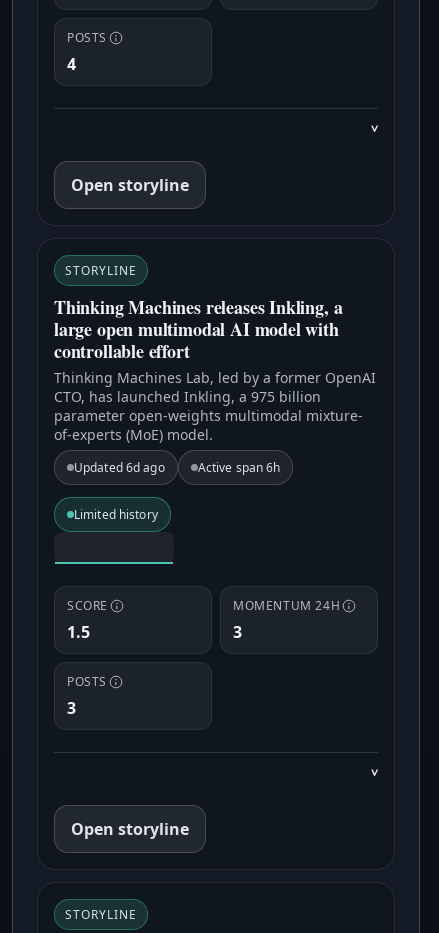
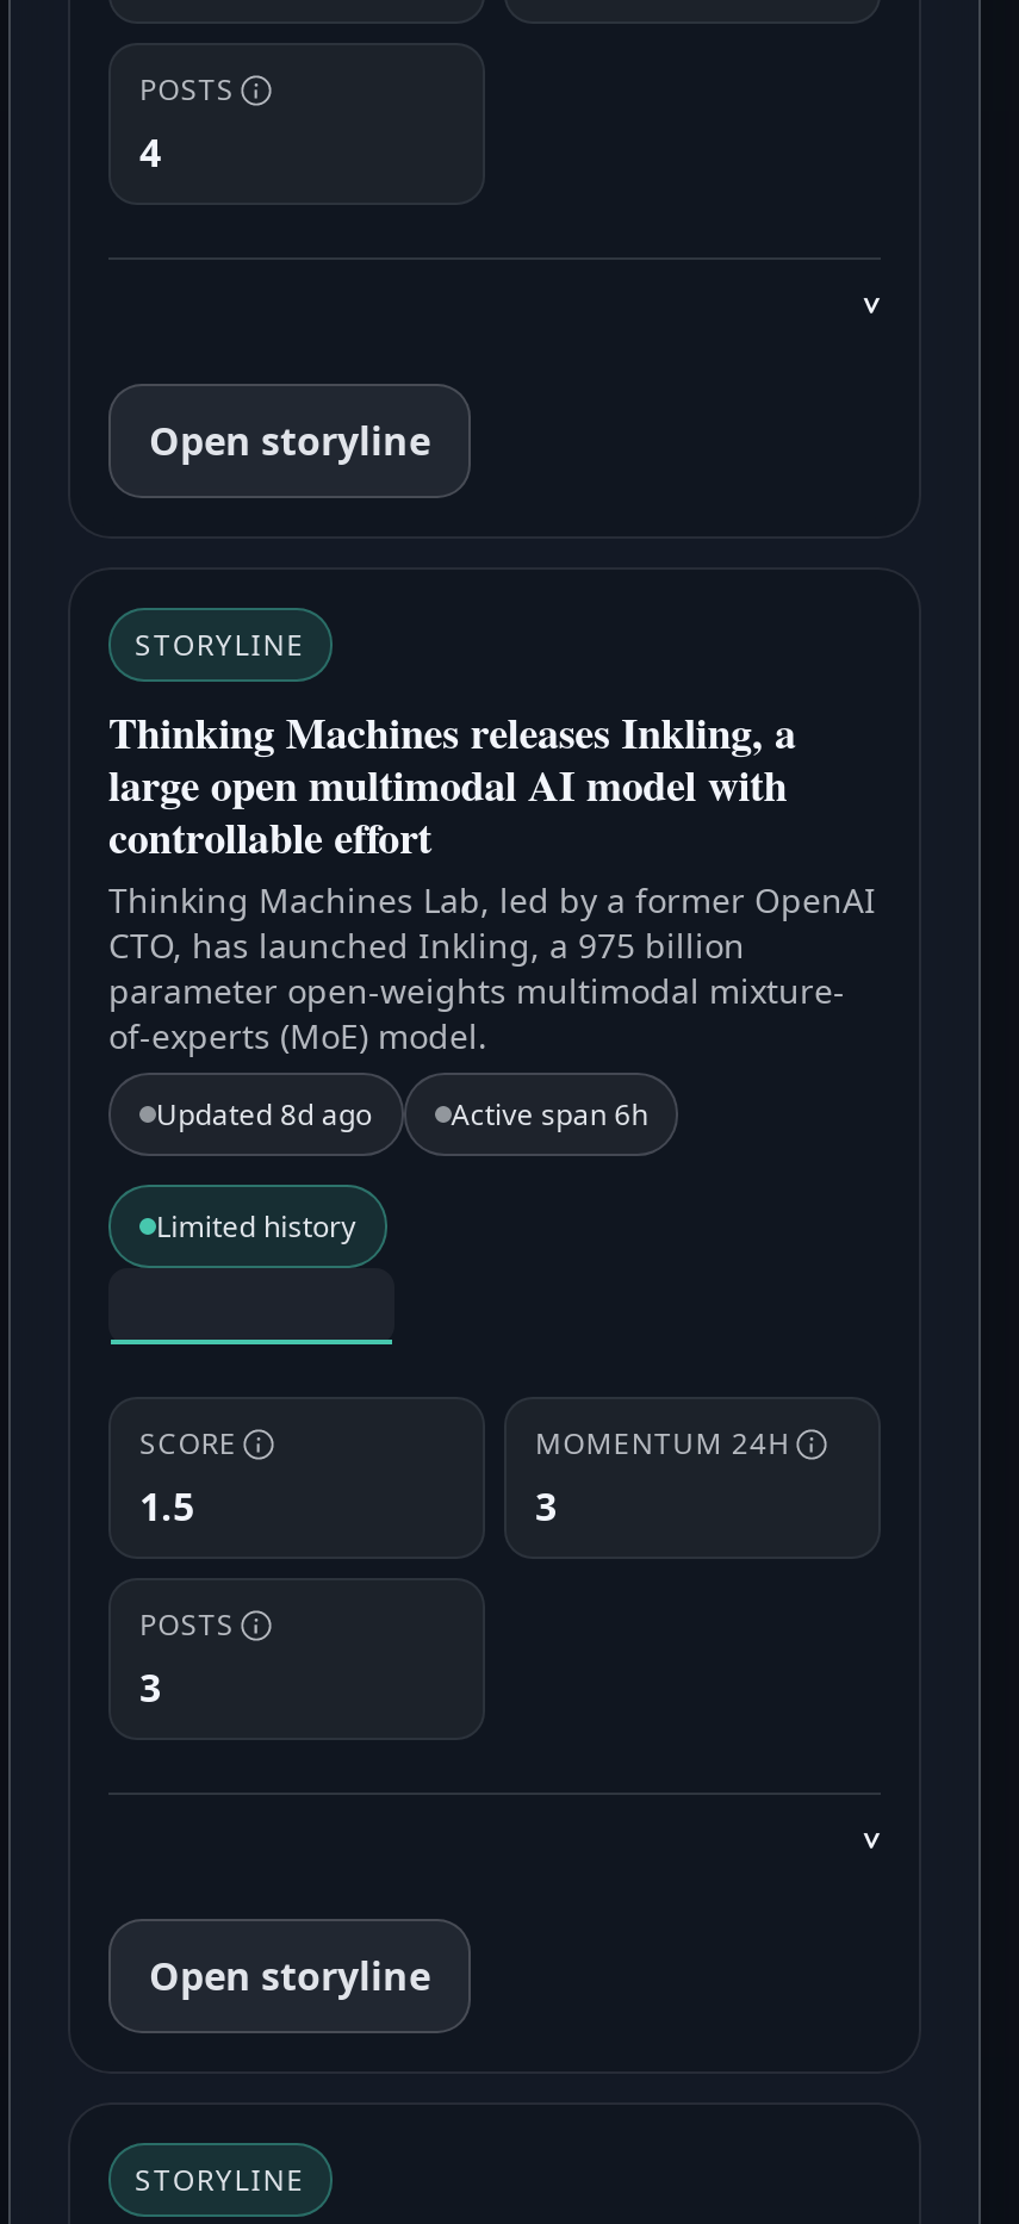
- Updated 6d ago Active span 6h
+ Updated 8d ago Active span 6h
